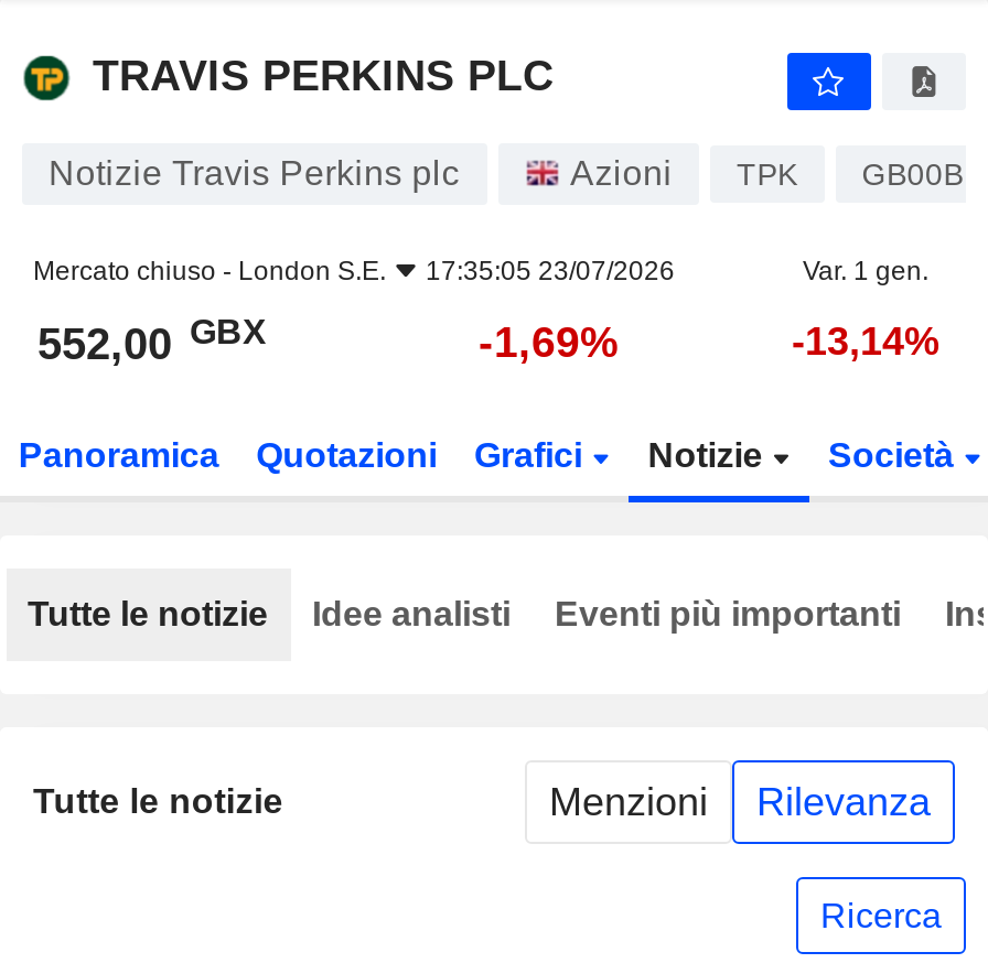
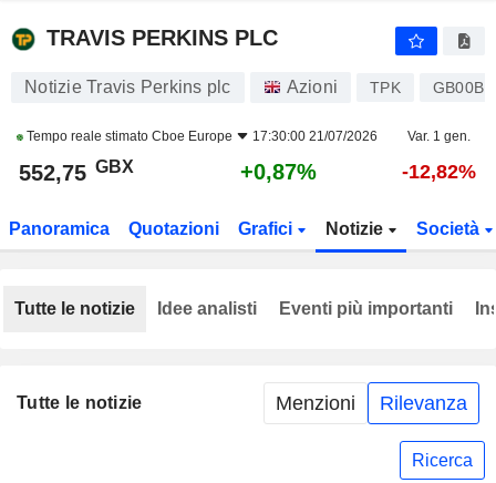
- Mercato chiuso - London S.E.
- 17:35:05 23/07/2026
+ Tempo reale stimato Cboe Europe
+ 17:30:00 21/07/2026

- 552,00 GBX
+ 552,75 GBX

- -1,69%
+ +0,87%

- -13,14%
+ -12,82%
